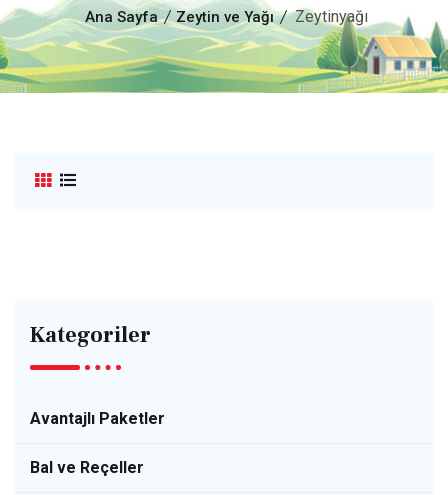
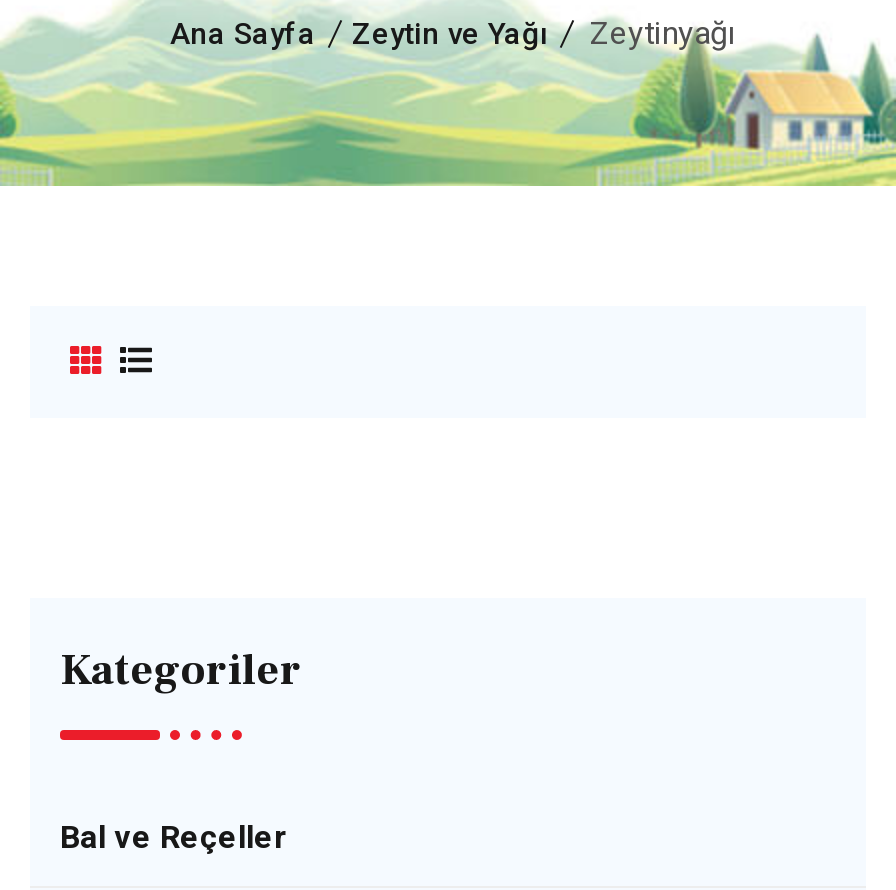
- Avantajlı Paketler
